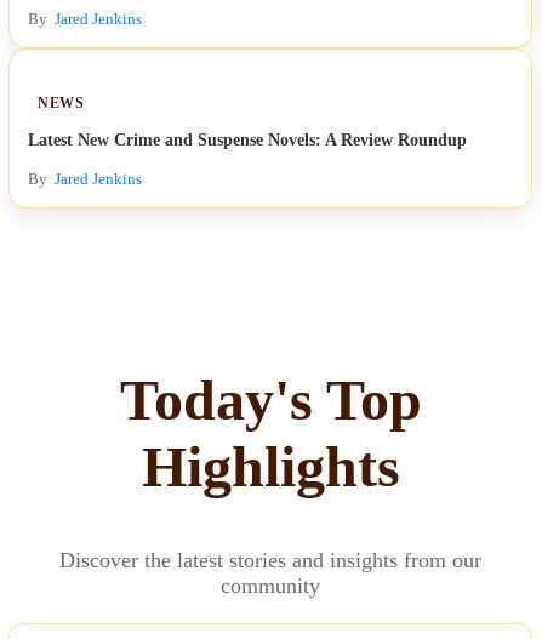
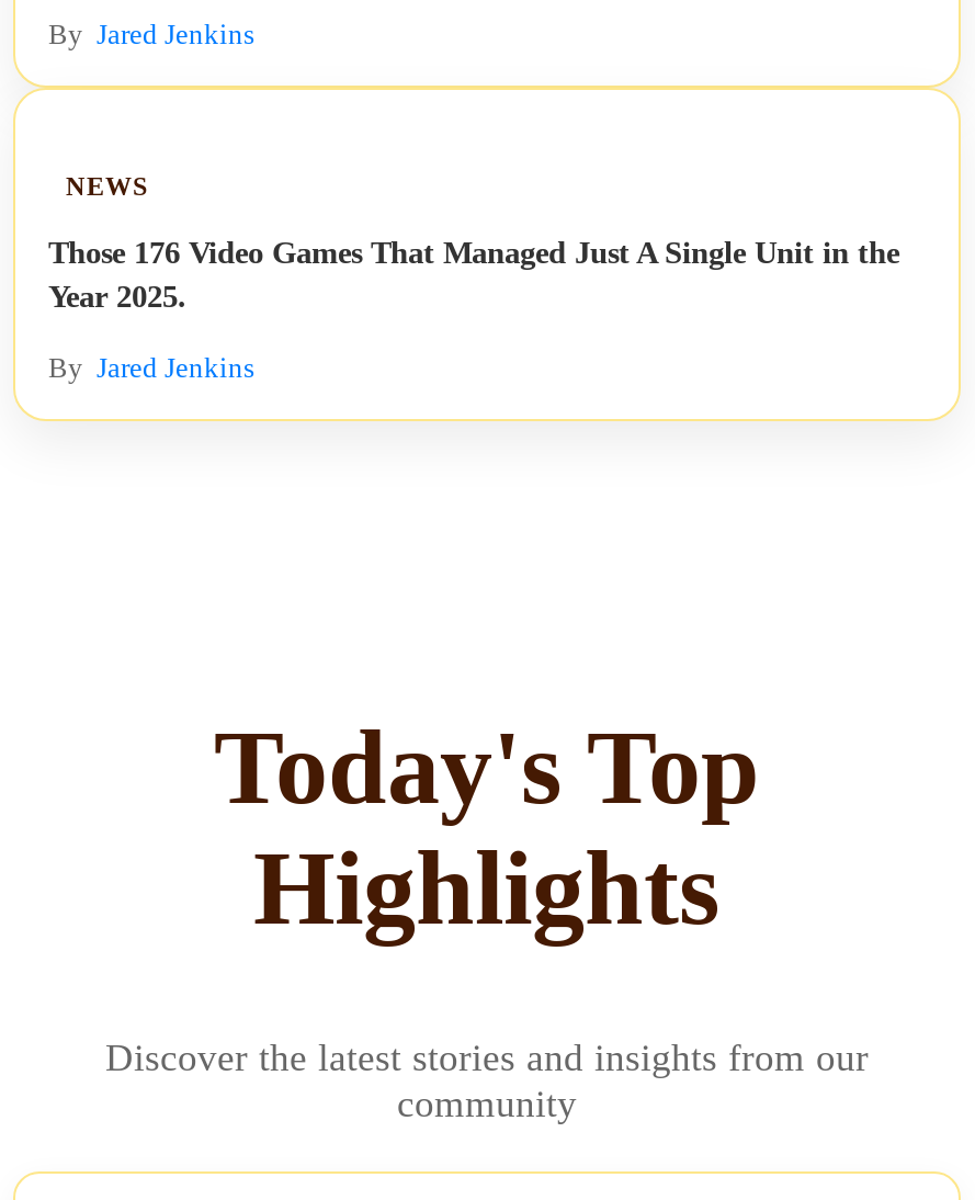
- Latest New Crime and Suspense Novels: A Review Roundup
+ Those 176 Video Games That Managed Just A Single Unit in the
+ Year 2025.
